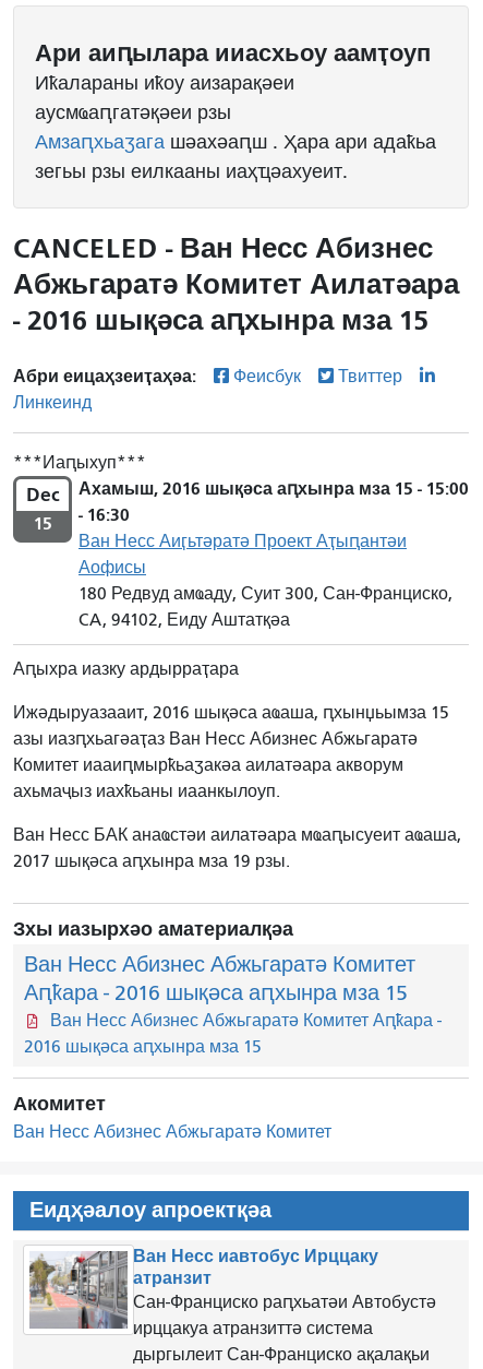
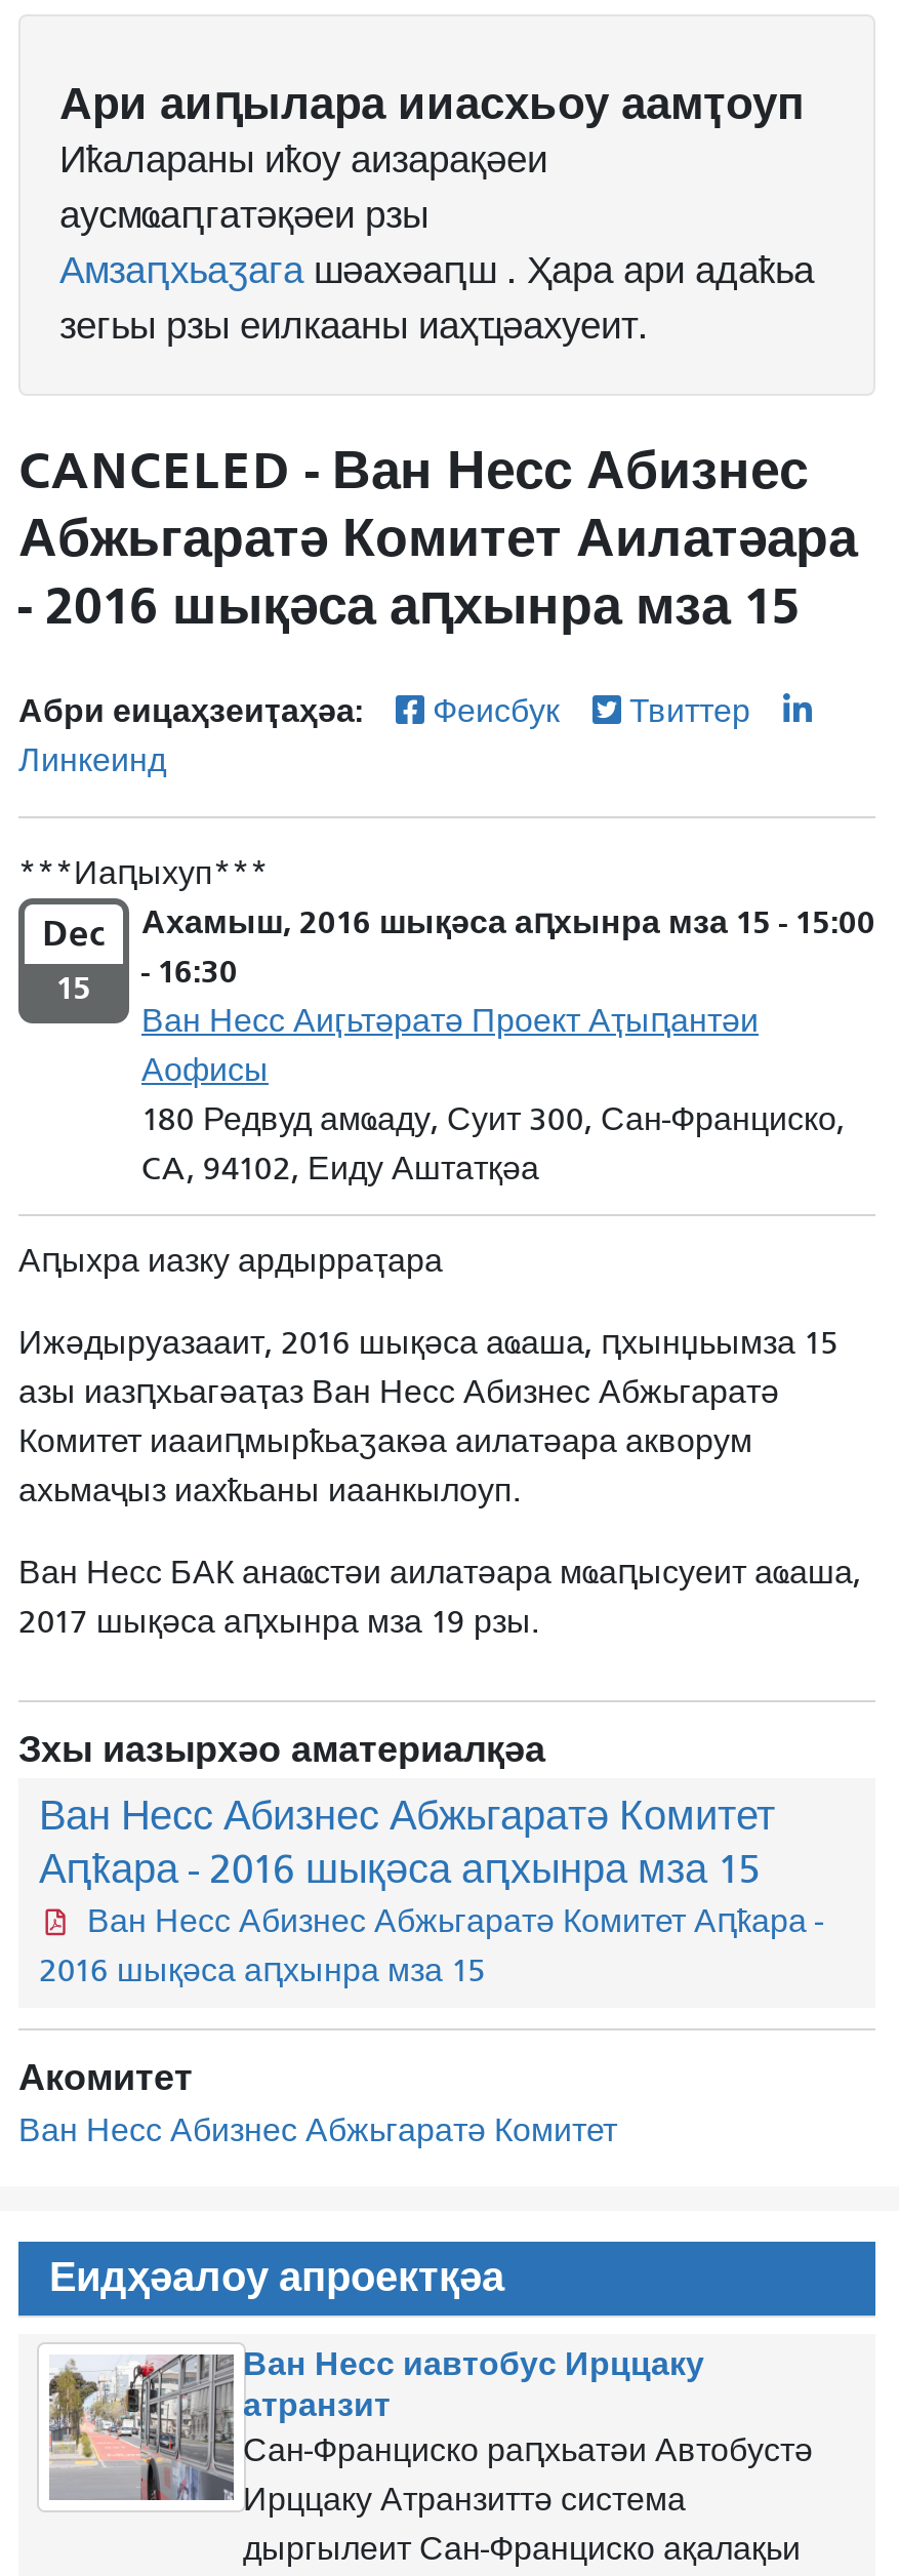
- ирццакуа атранзиттә система
+ Ирццаку Атранзиттә система
